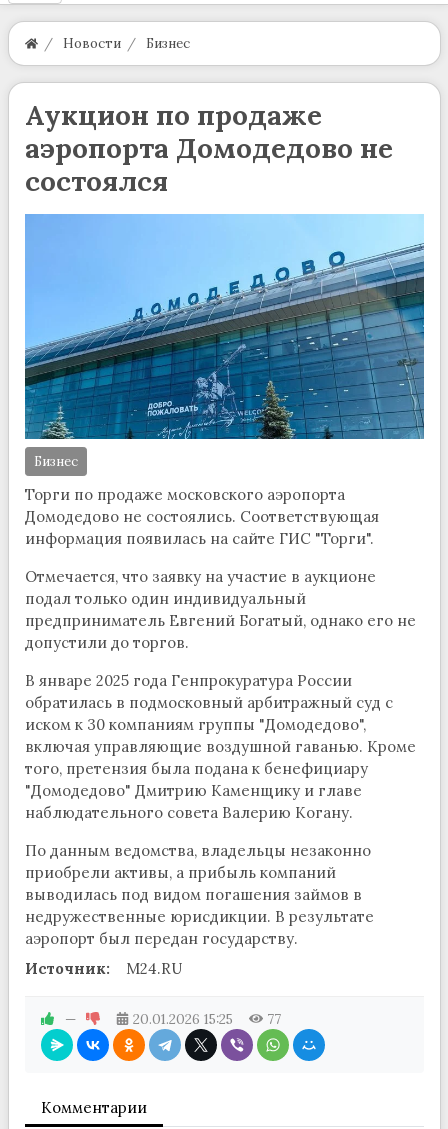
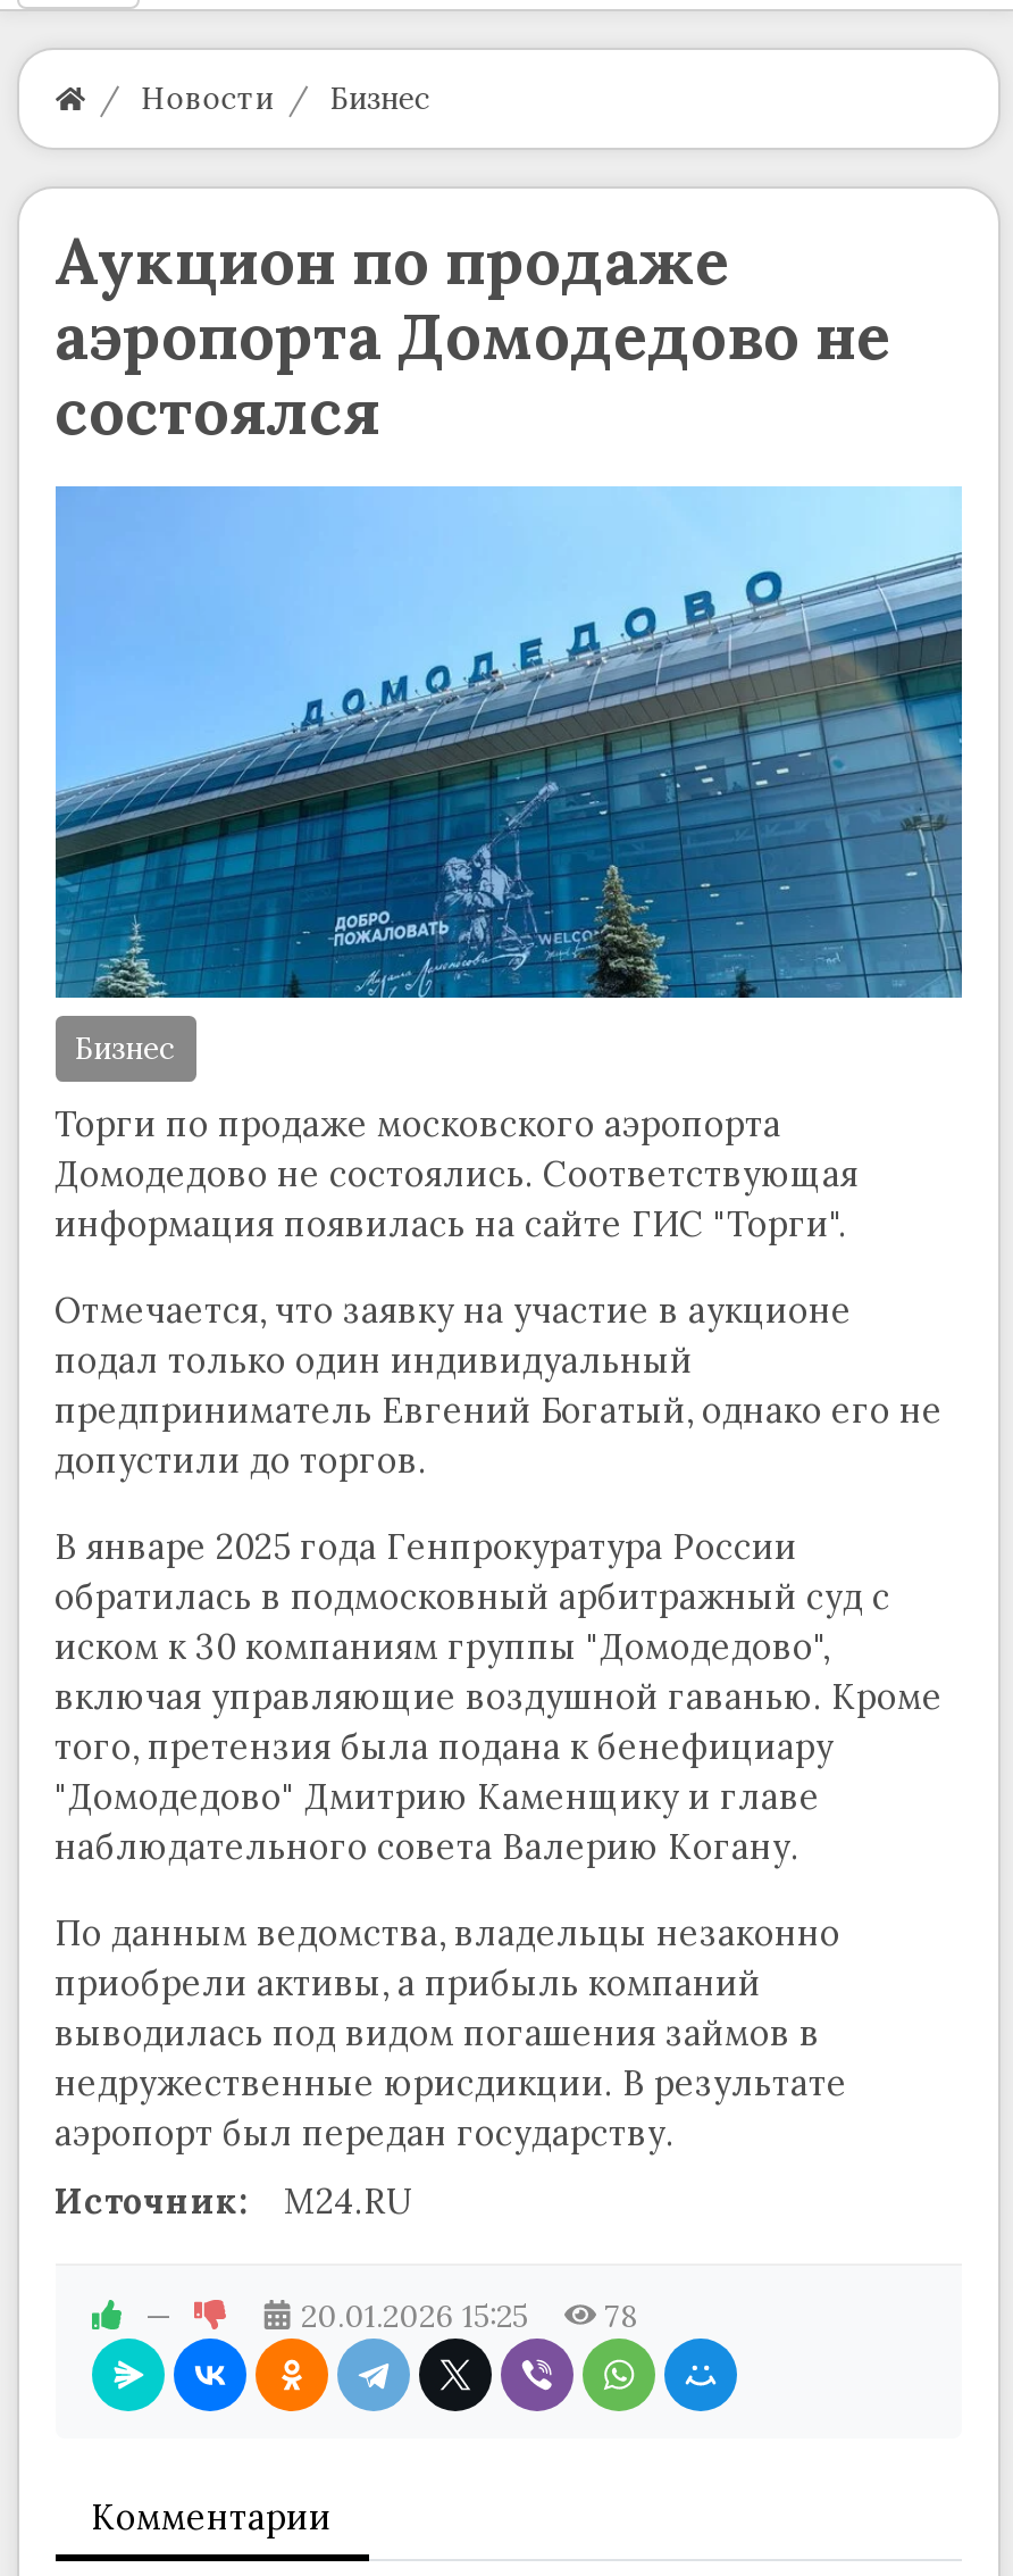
- 20.01.2026 15:25 77
+ 20.01.2026 15:25 78
